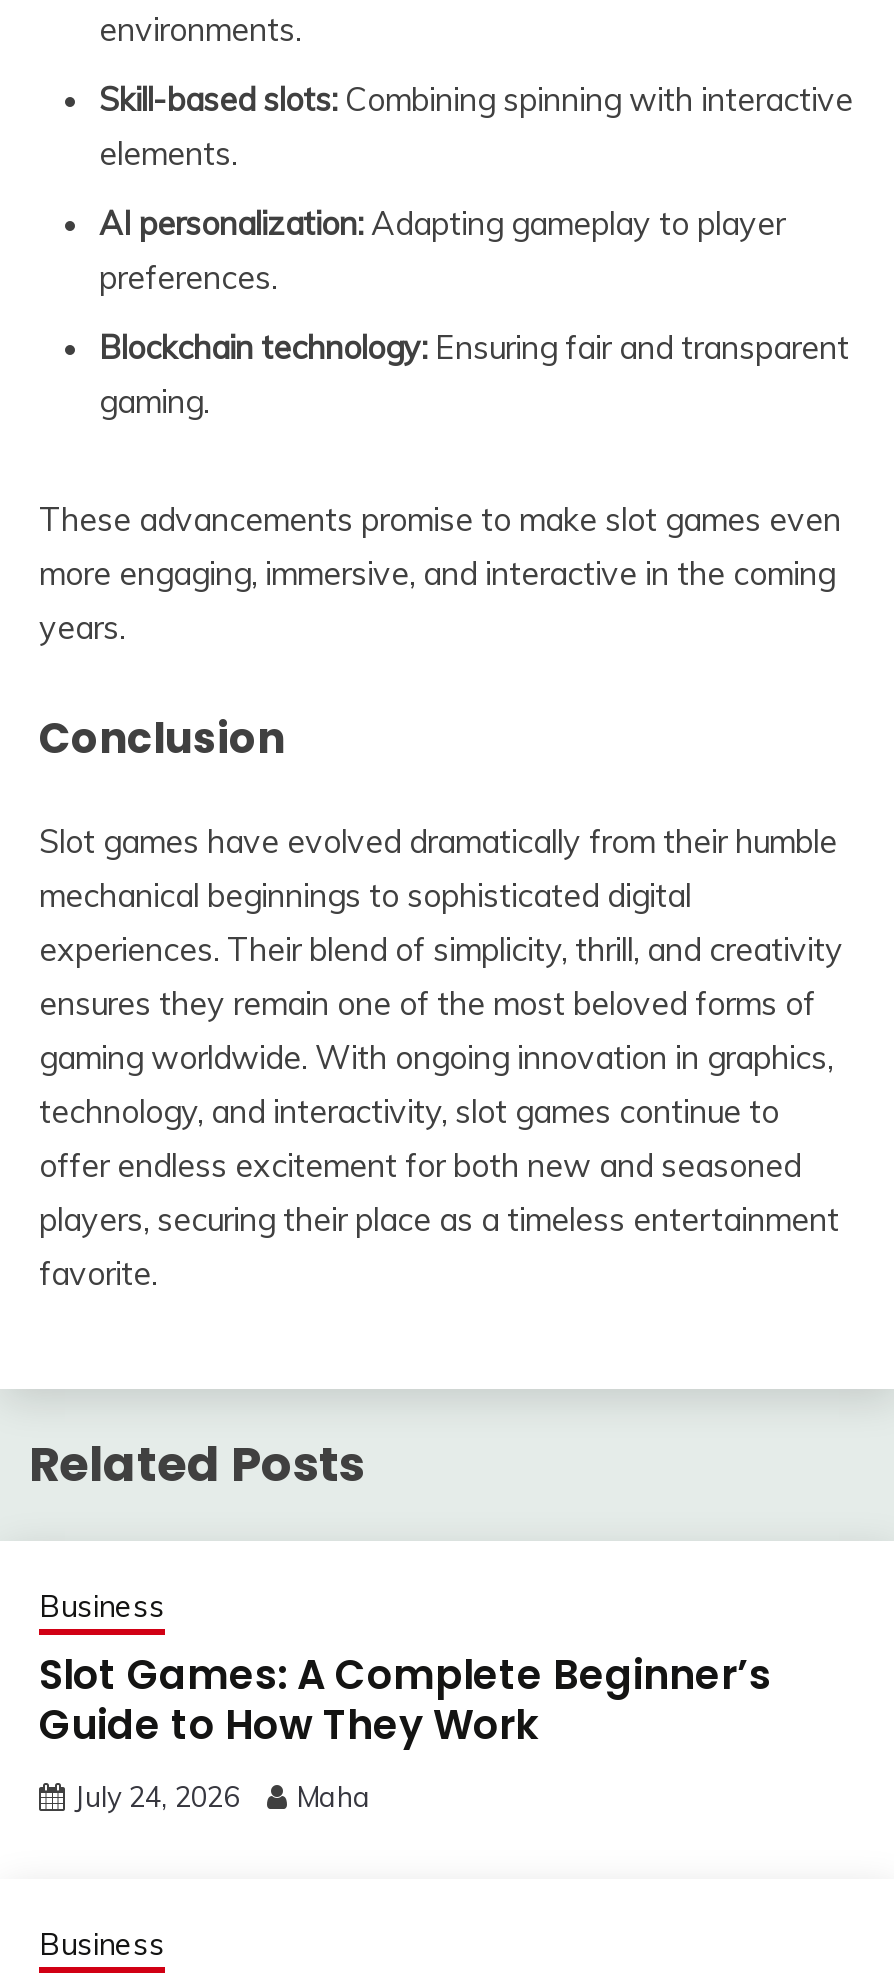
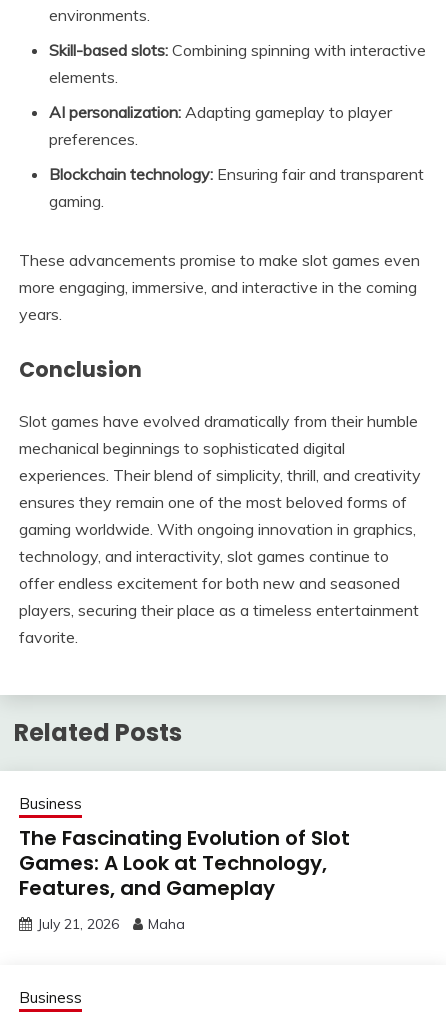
- Slot Games: A Complete Beginner’s
- Guide to How They Work
+ The Fascinating Evolution of Slot
+ Games: A Look at Technology,
+ Features, and Gameplay

- July 24, 2026 Maha
+ July 21, 2026 Maha
